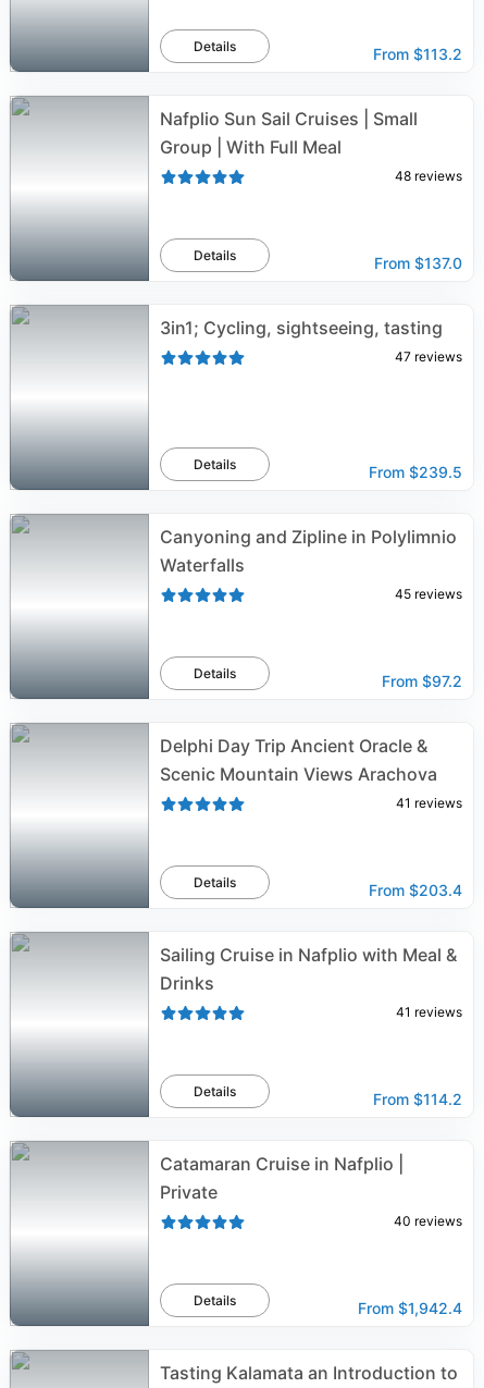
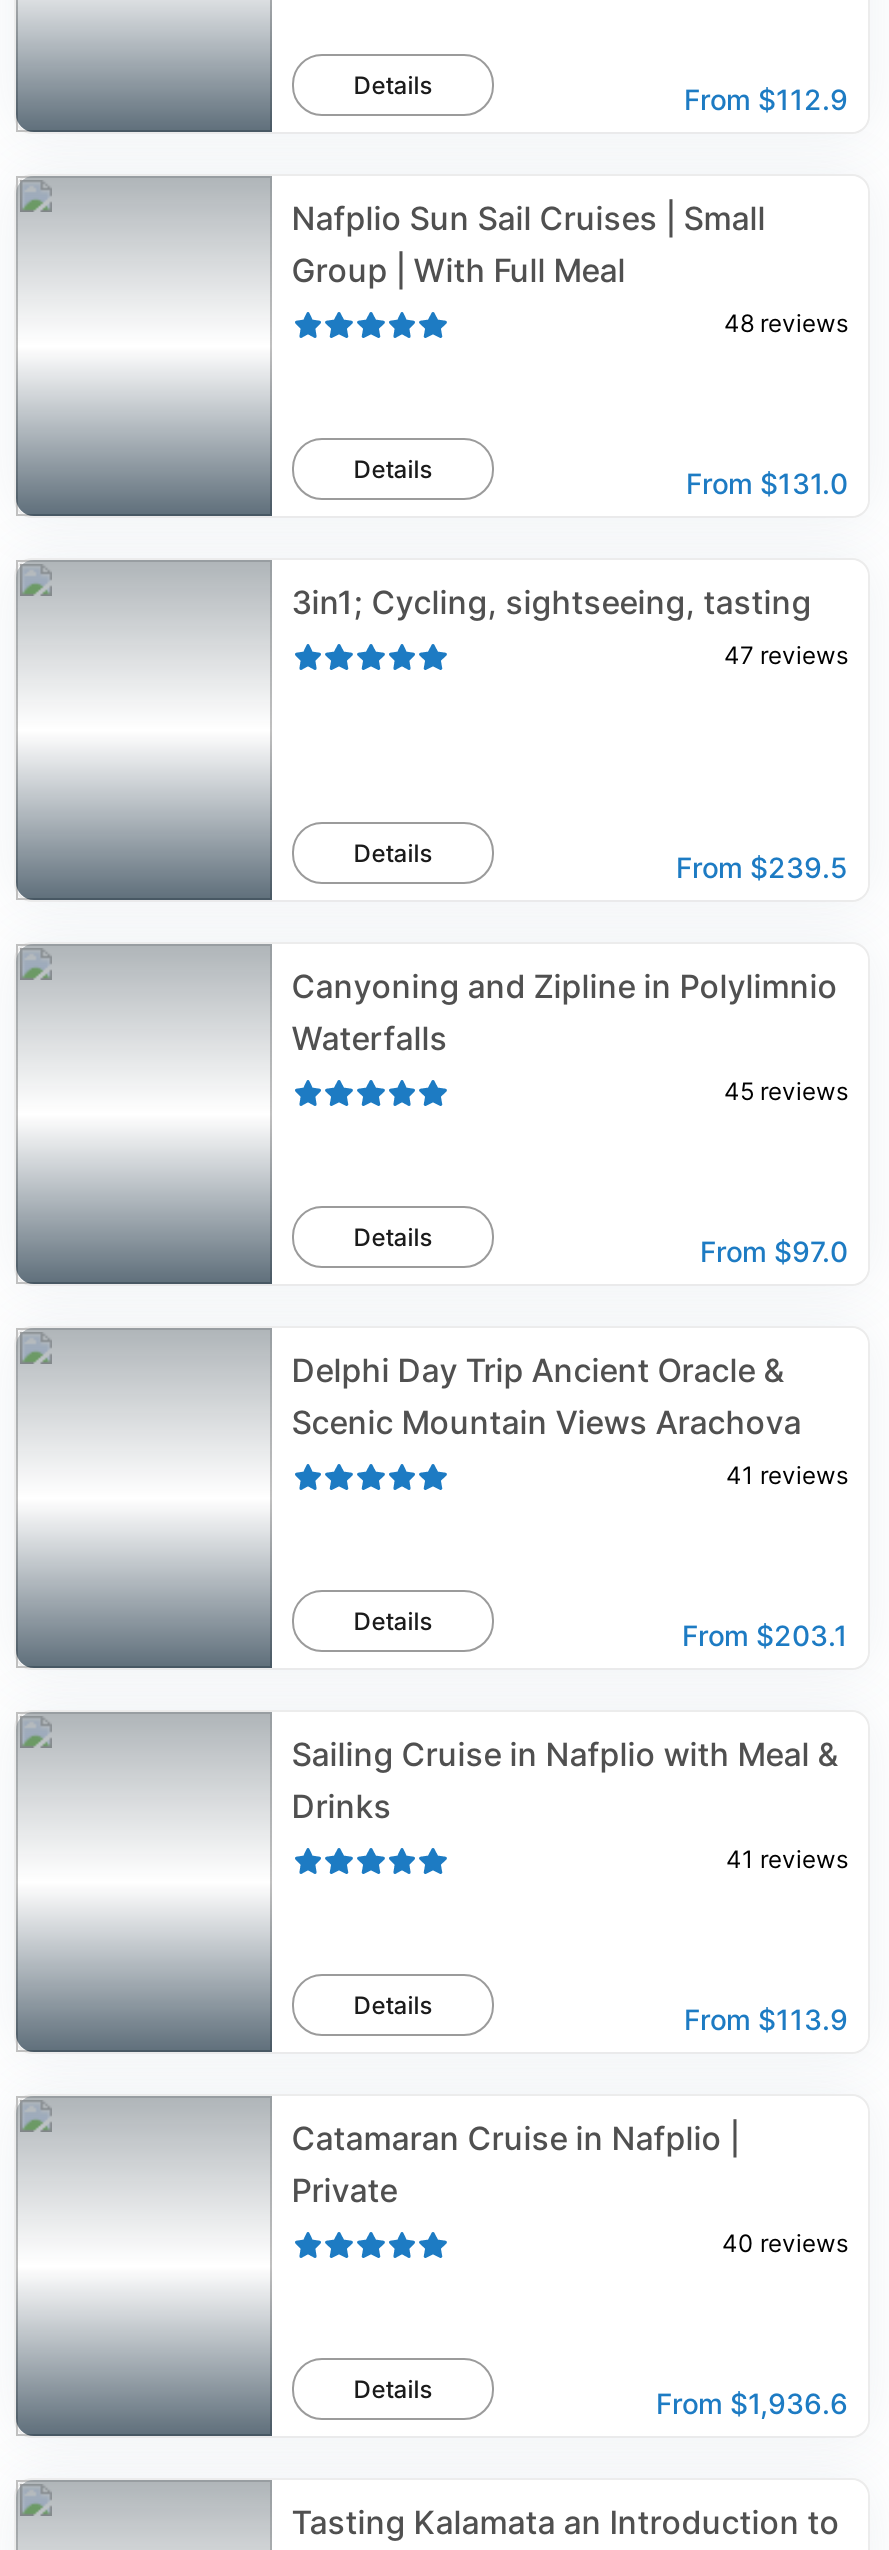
- From $113.2
+ From $112.9

- From $137.0
+ From $131.0

- From $97.2
+ From $97.0

- From $203.4
+ From $203.1

- From $114.2
+ From $113.9

- From $1,942.4
+ From $1,936.6
